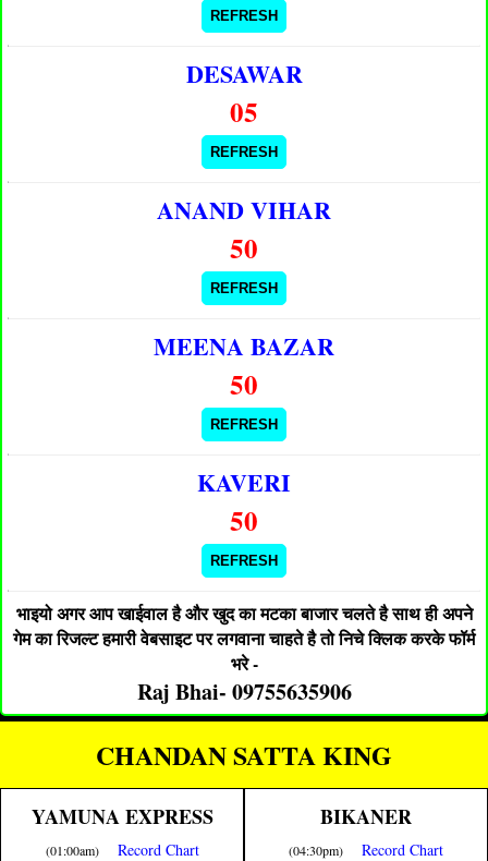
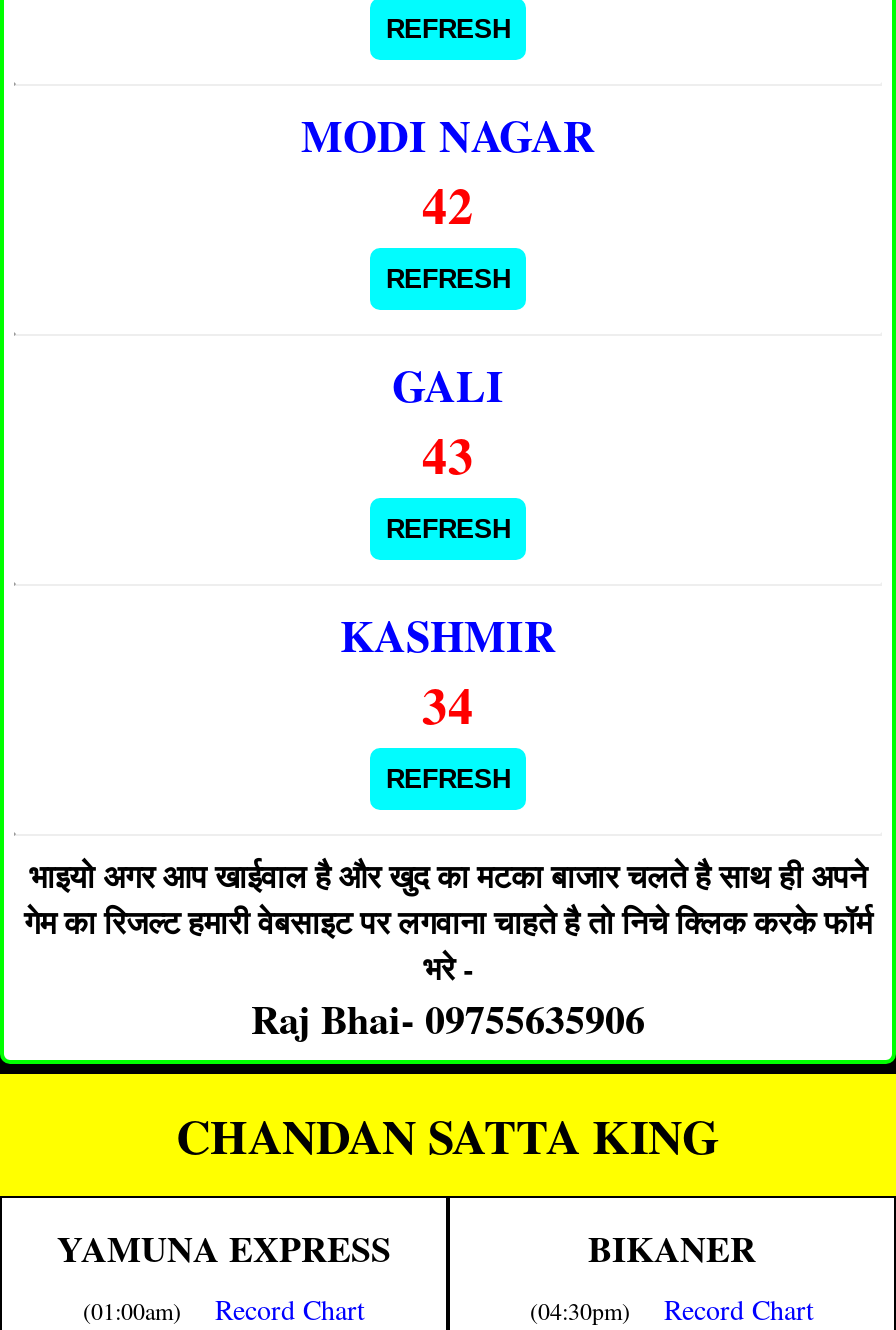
- DESAWAR
- 05
+ MODI NAGAR
+ 42

- ANAND VIHAR
- 50
+ GALI
+ 43

- MEENA BAZAR
- 50
- REFRESH
- KAVERI
- 50
+ KASHMIR
+ 34
